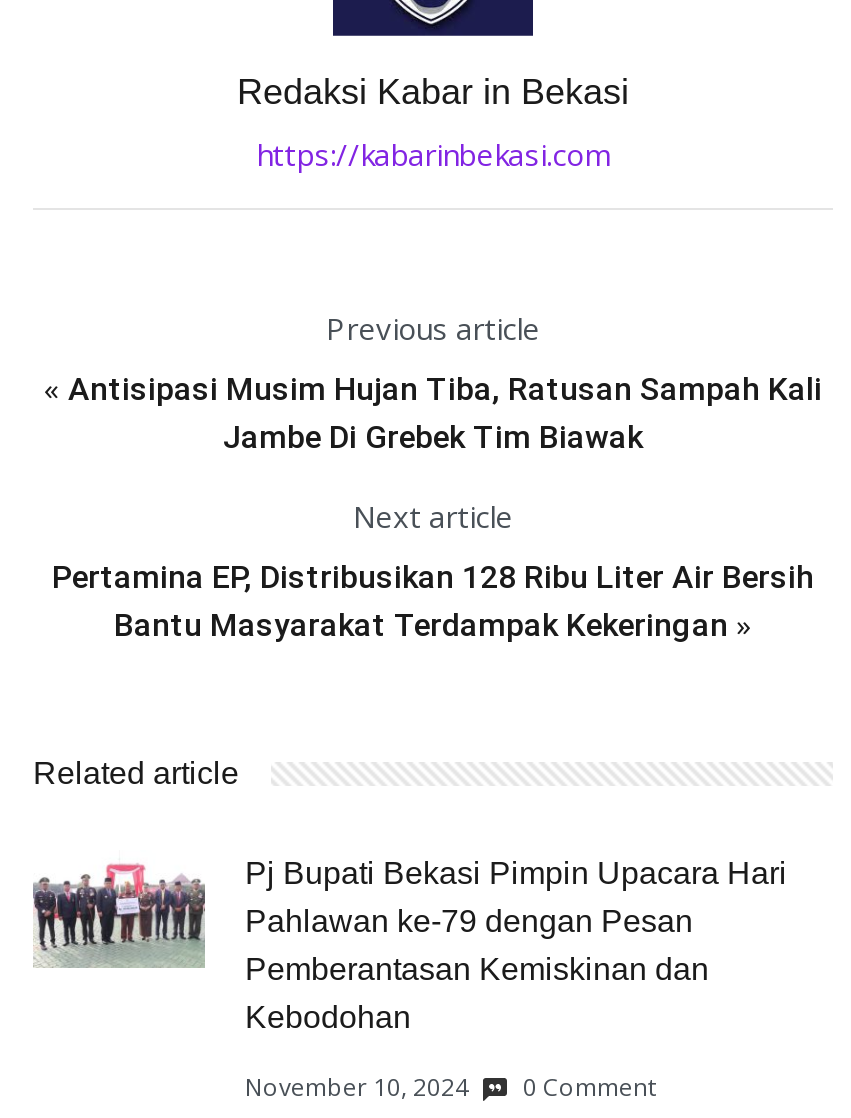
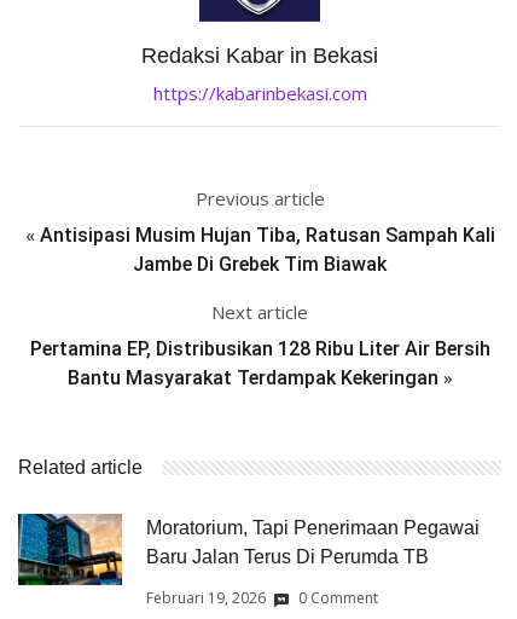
- [image]
- Pj Bupati Bekasi Pimpin Upacara Hari
- Pahlawan ke-79 dengan Pesan
- Pemberantasan Kemiskinan dan
- Kebodohan
+ [image]
+ Moratorium, Tapi Penerimaan Pegawai
+ Baru Jalan Terus Di Perumda TB

- November 10, 2024 0 Comment
+ Februari 19, 2026 0 Comment
